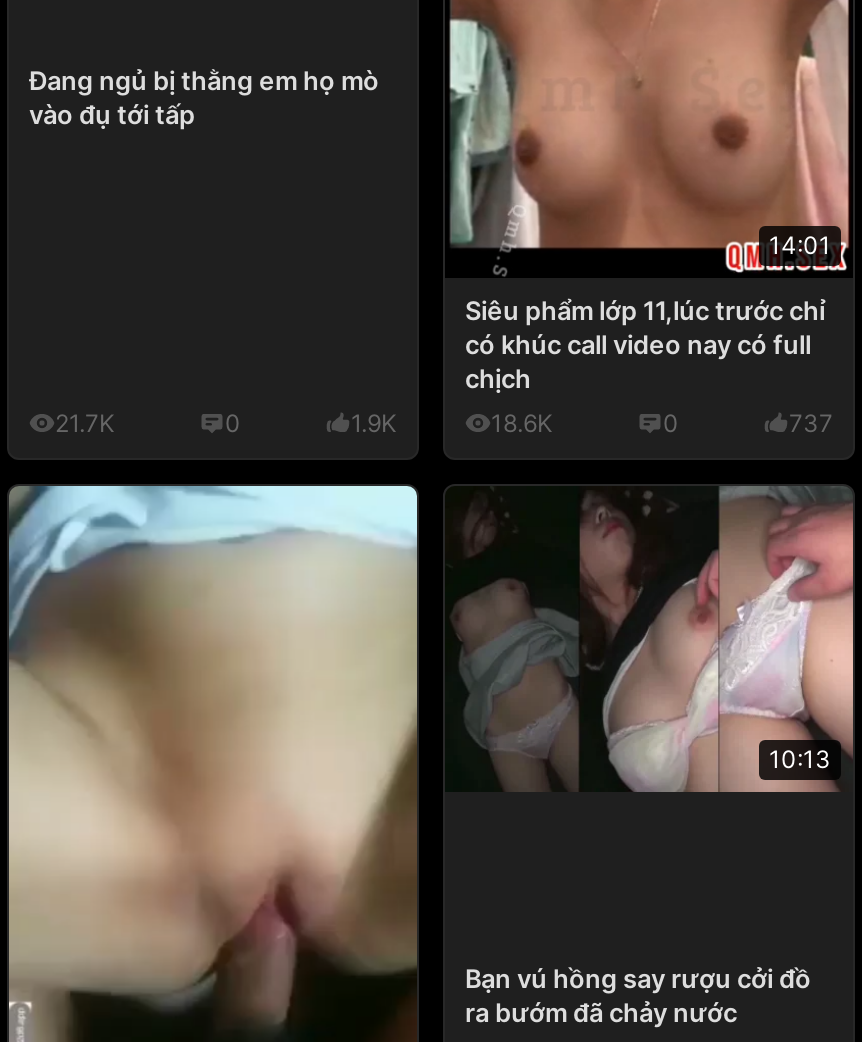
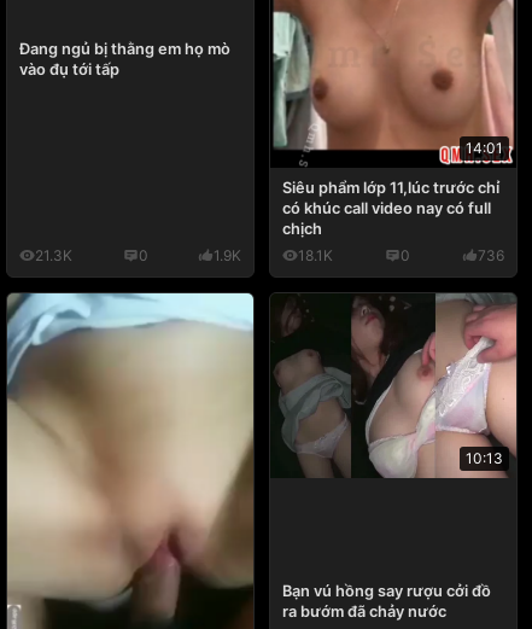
- 21.7K
+ 21.3K

- 18.6K
+ 18.1K

- 737
+ 736
